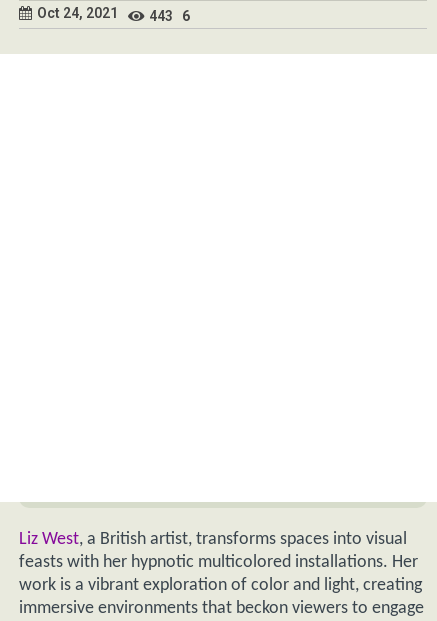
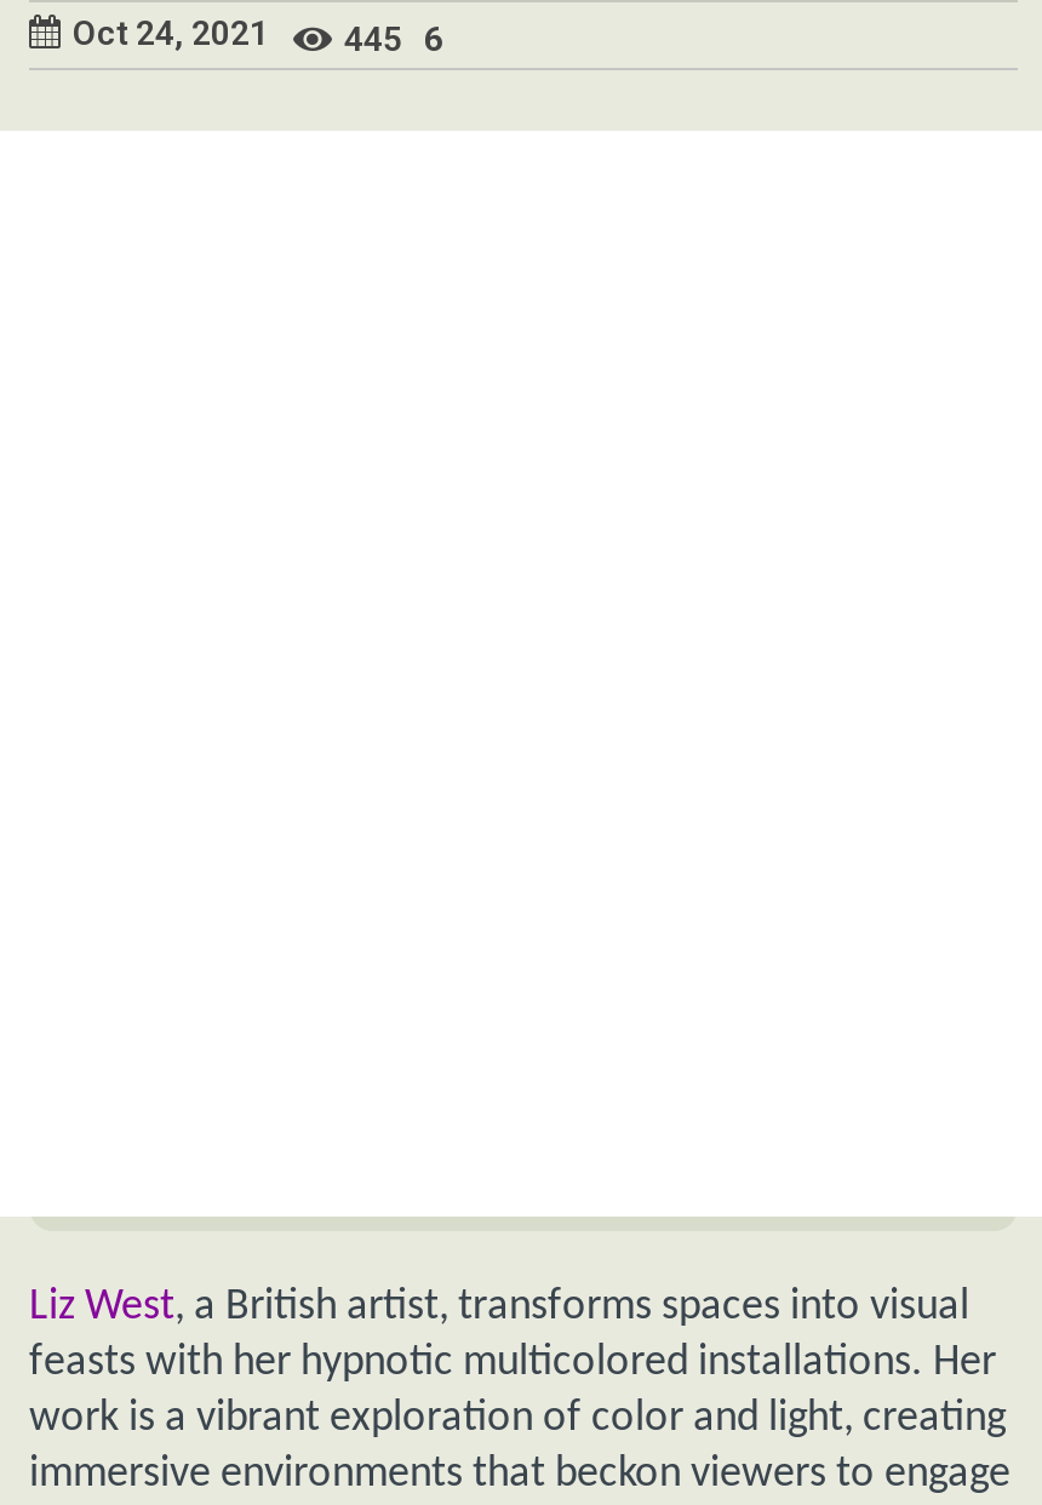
- Oct 24, 2021 443 6
+ Oct 24, 2021 445 6
